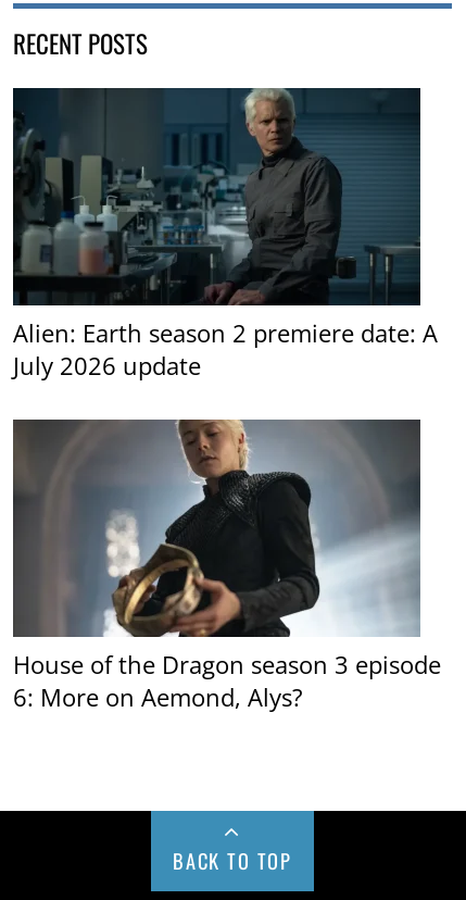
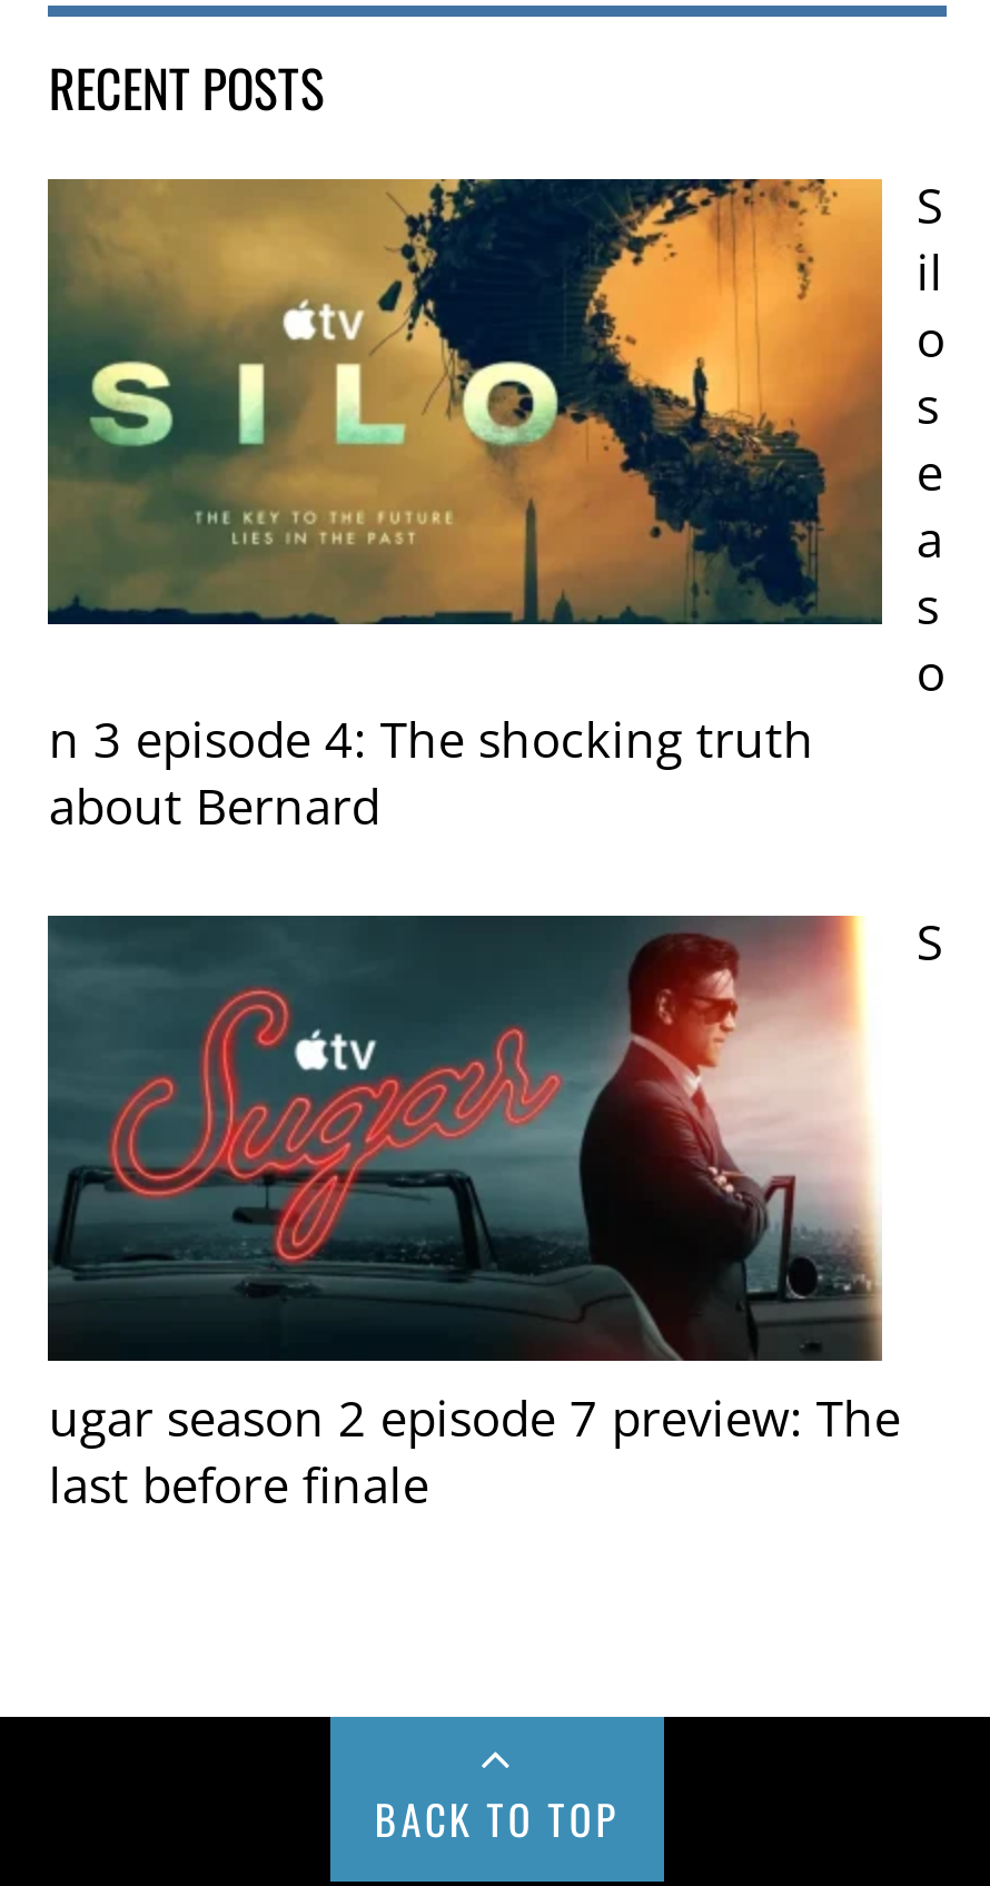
- [image]
- Alien: Earth season 2 premiere date: A
- July 2026 update
+ [image]
+ S
+ il
+ o
+ s
+ e
+ a
+ s
+ o
+ n 3 episode 4: The shocking truth
+ about Bernard
+ S

- [image]
- House of the Dragon season 3 episode
- 6: More on Aemond, Alys?
+ [image]
+ ugar season 2 episode 7 preview: The
+ last before finale
